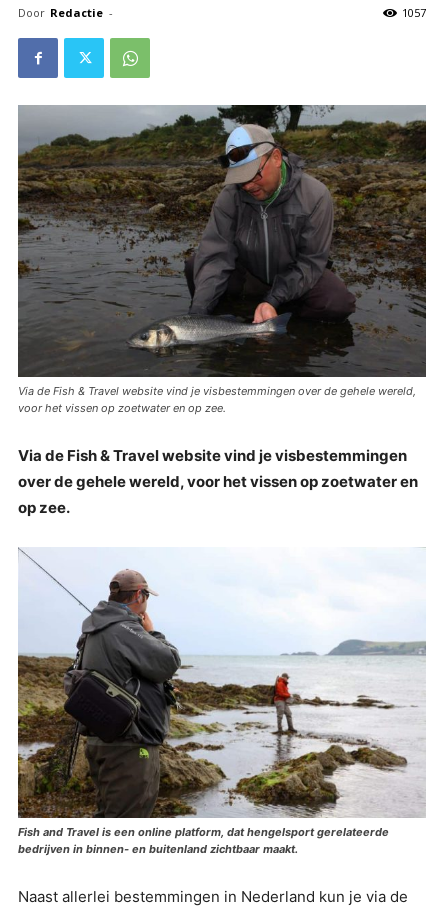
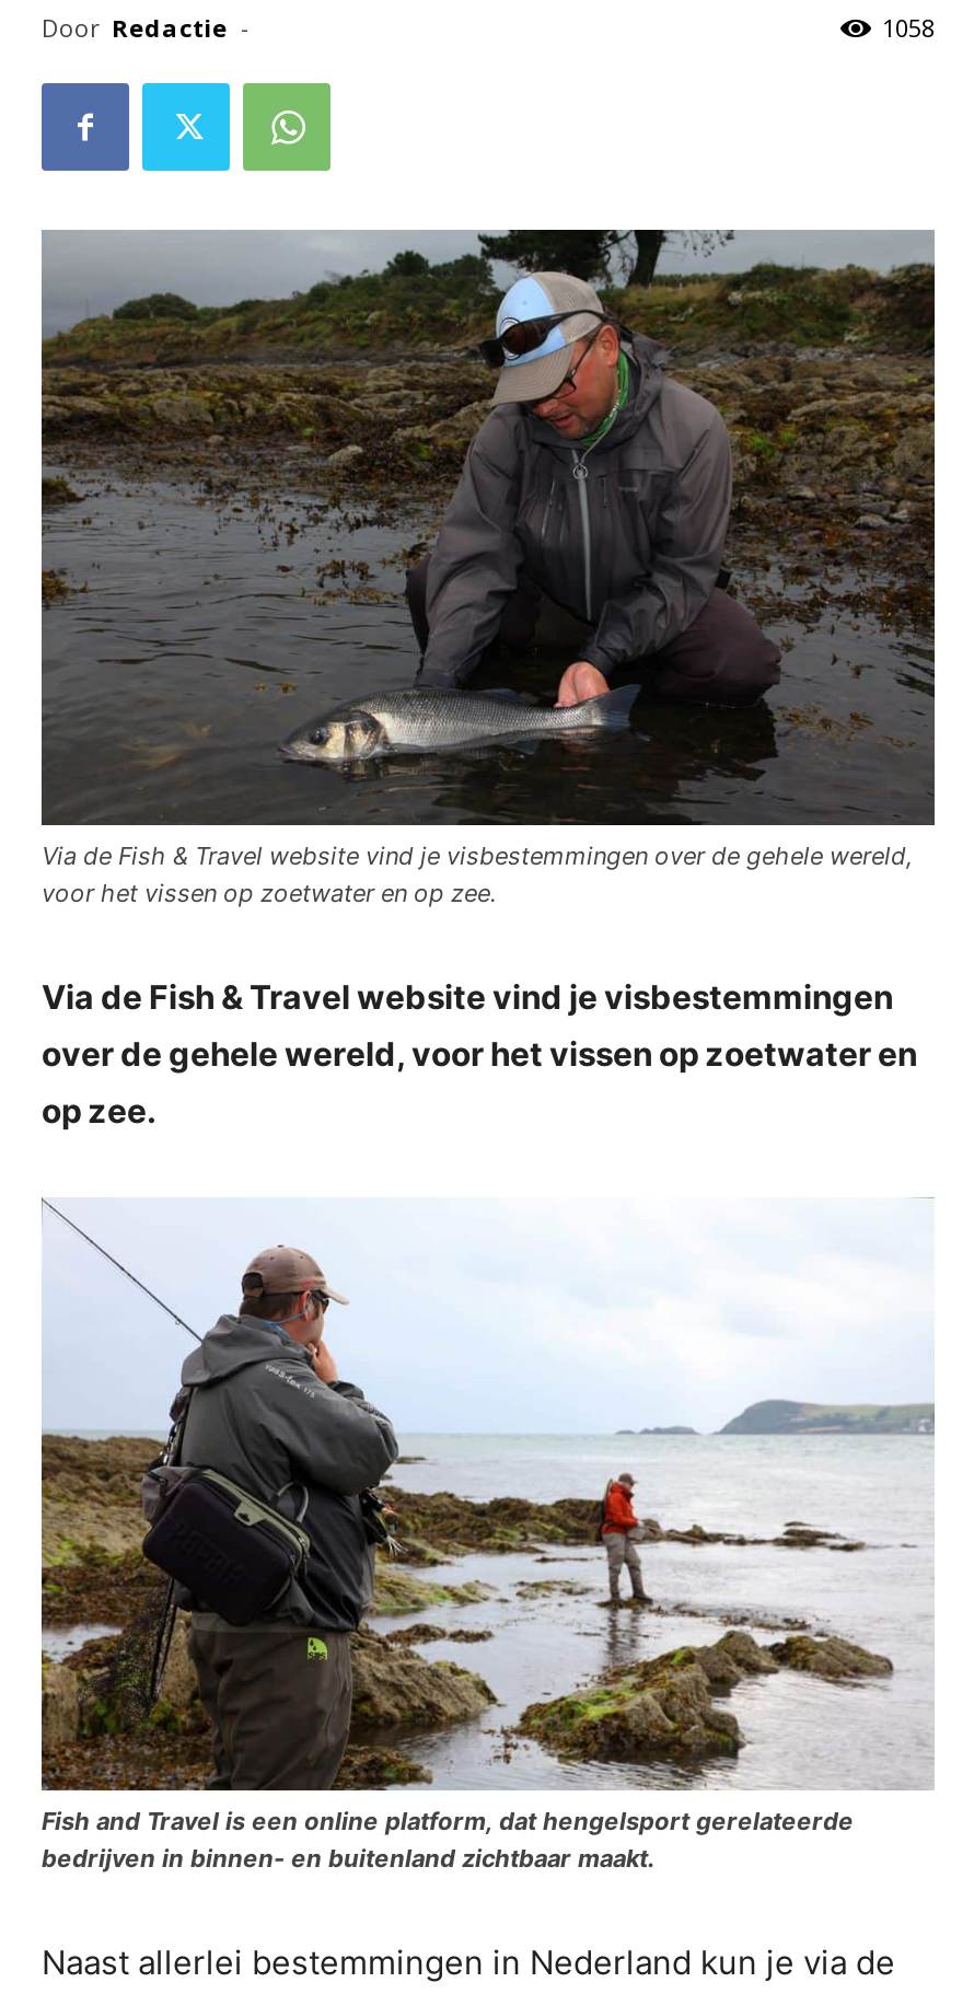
- 1057
+ 1058
